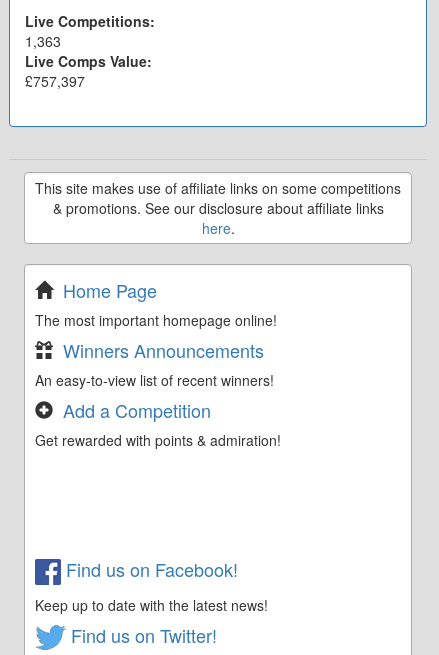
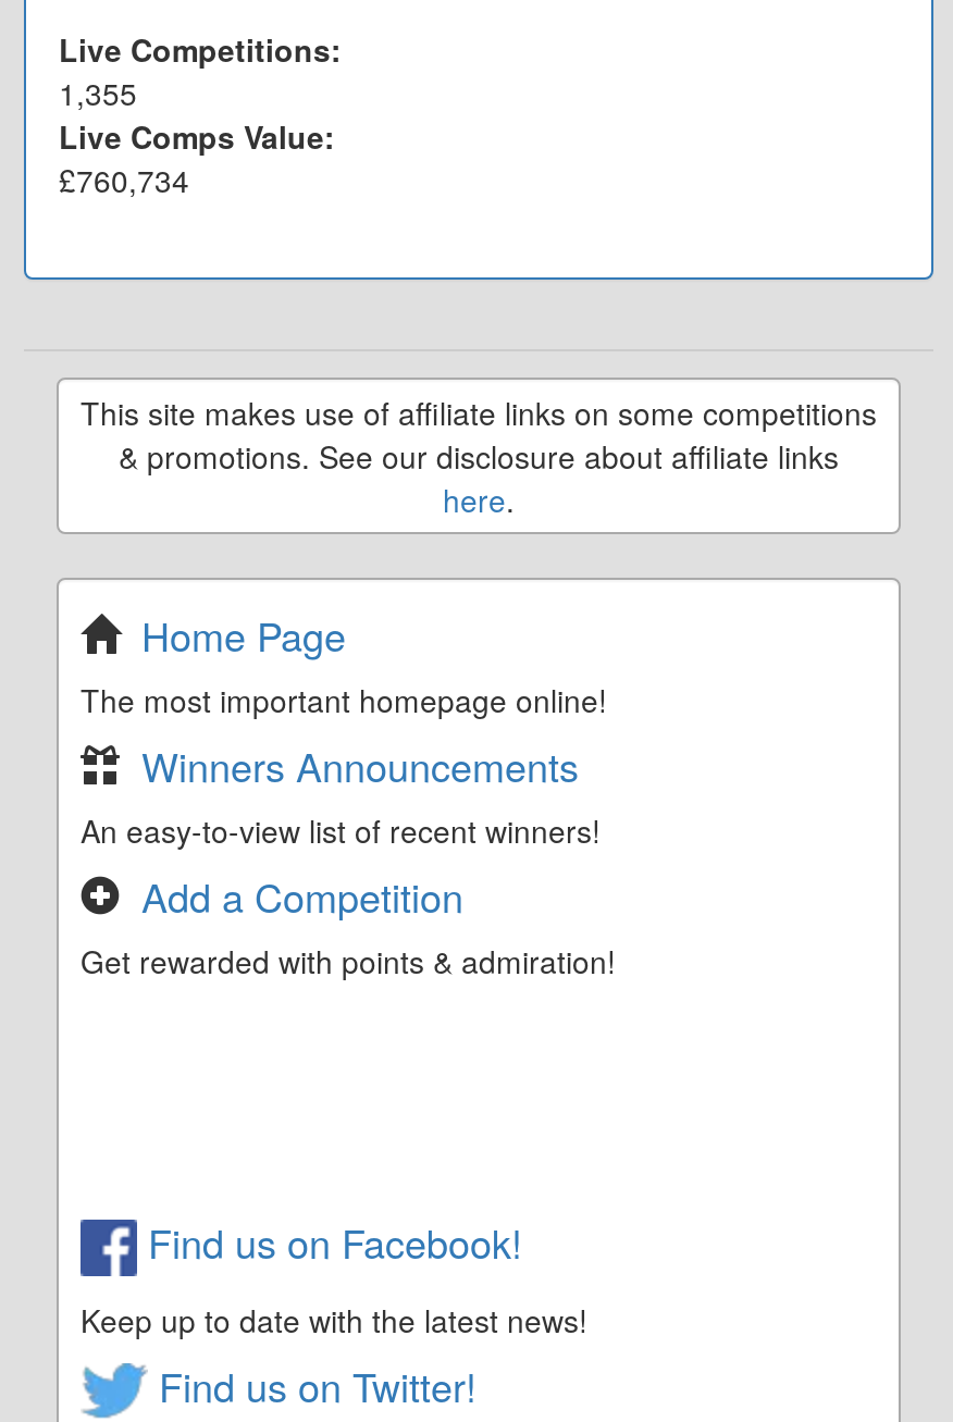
- 1,363
+ 1,355

- £757,397
+ £760,734
